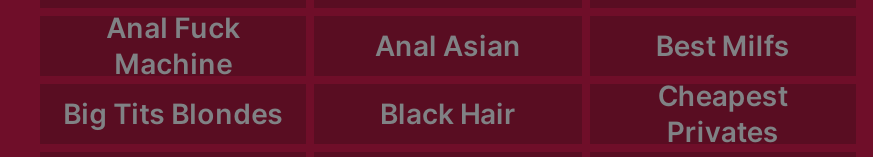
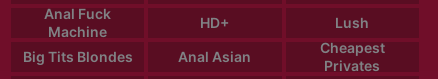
- Anal Asian
- Best Milfs
+ HD+
+ Lush

- Black Hair
+ Anal Asian
